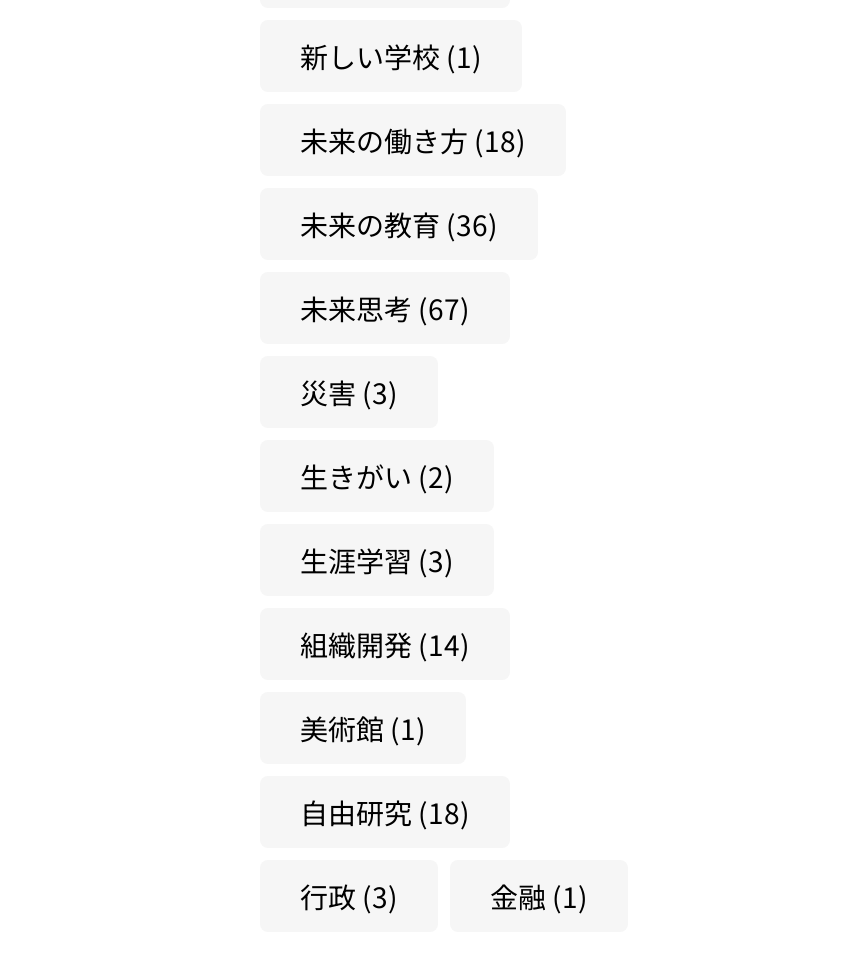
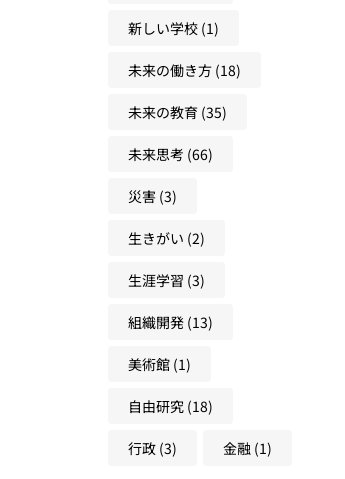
- 未来の教育(36)
+ 未来の教育(35)

- 未来思考(67)
+ 未来思考(66)

- 組織開発(14)
+ 組織開発(13)
